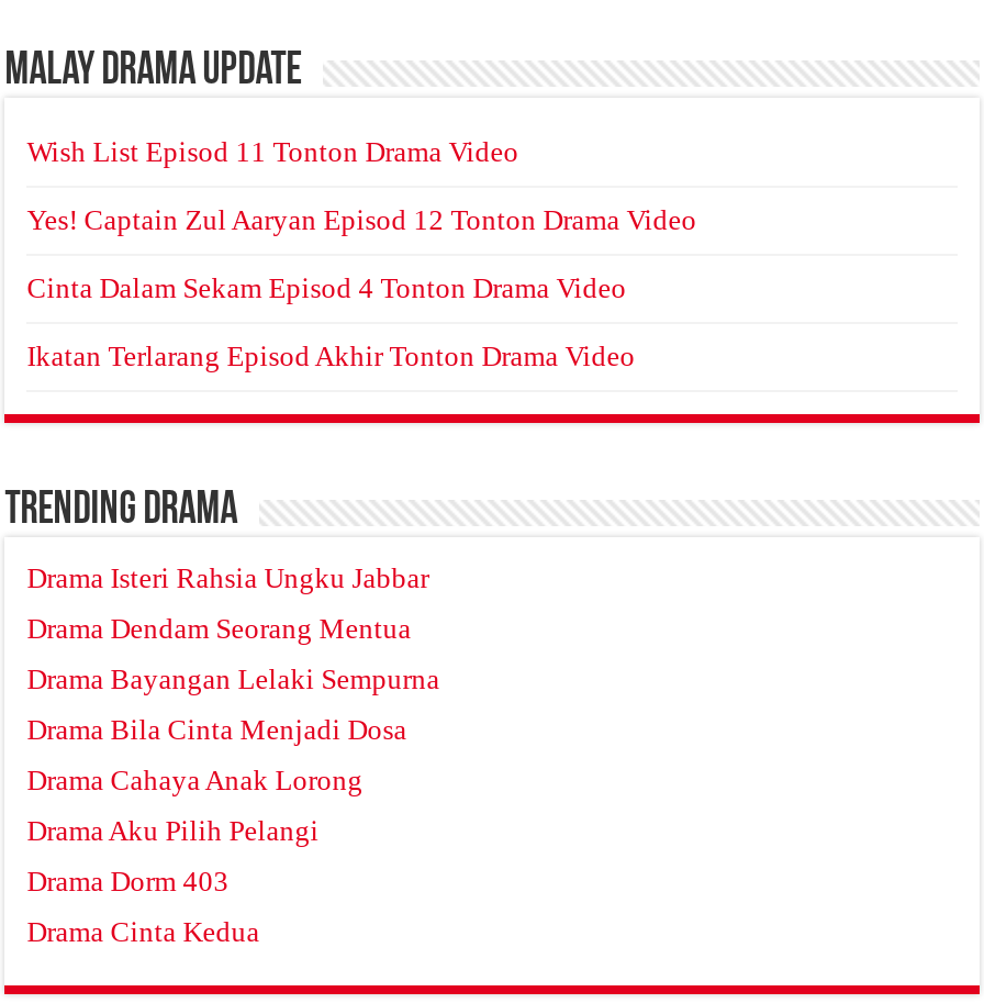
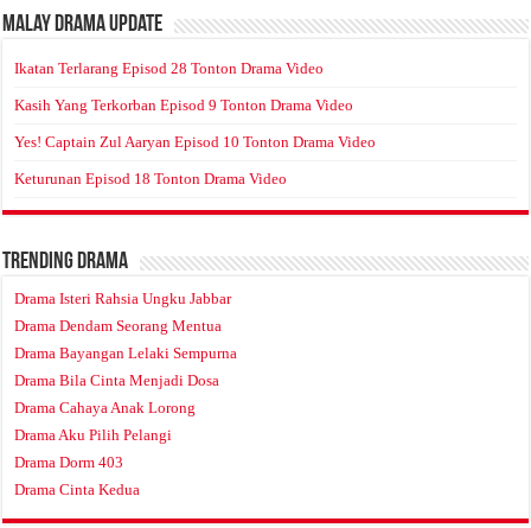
- Wish List Episod 11 Tonton Drama Video
+ Ikatan Terlarang Episod 28 Tonton Drama Video

- Yes! Captain Zul Aaryan Episod 12 Tonton Drama Video
+ Kasih Yang Terkorban Episod 9 Tonton Drama Video

- Cinta Dalam Sekam Episod 4 Tonton Drama Video
+ Yes! Captain Zul Aaryan Episod 10 Tonton Drama Video

- Ikatan Terlarang Episod Akhir Tonton Drama Video
+ Keturunan Episod 18 Tonton Drama Video
